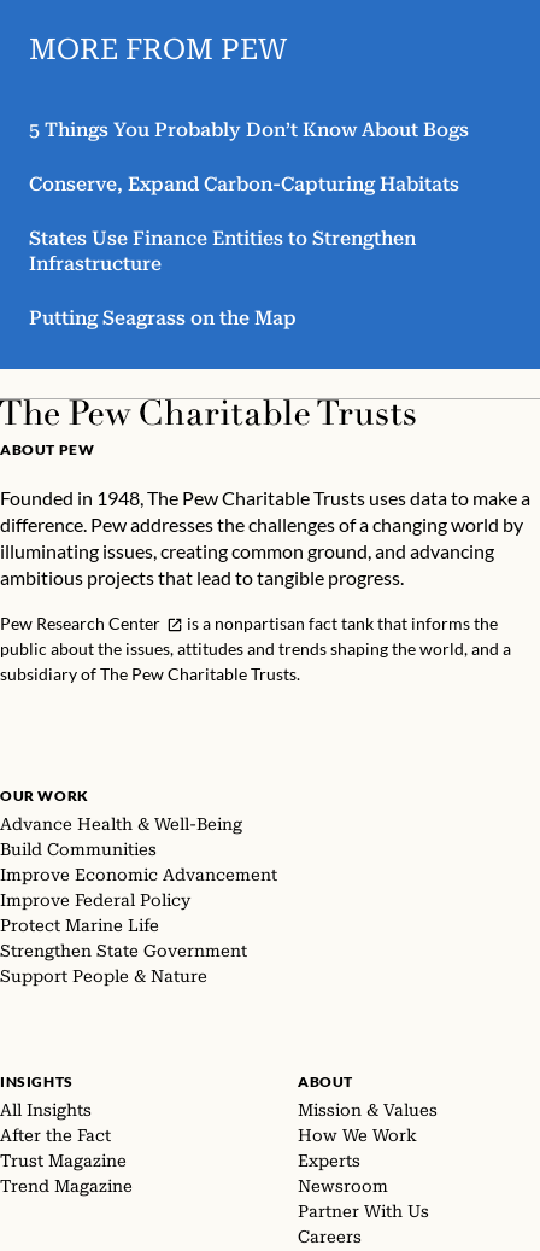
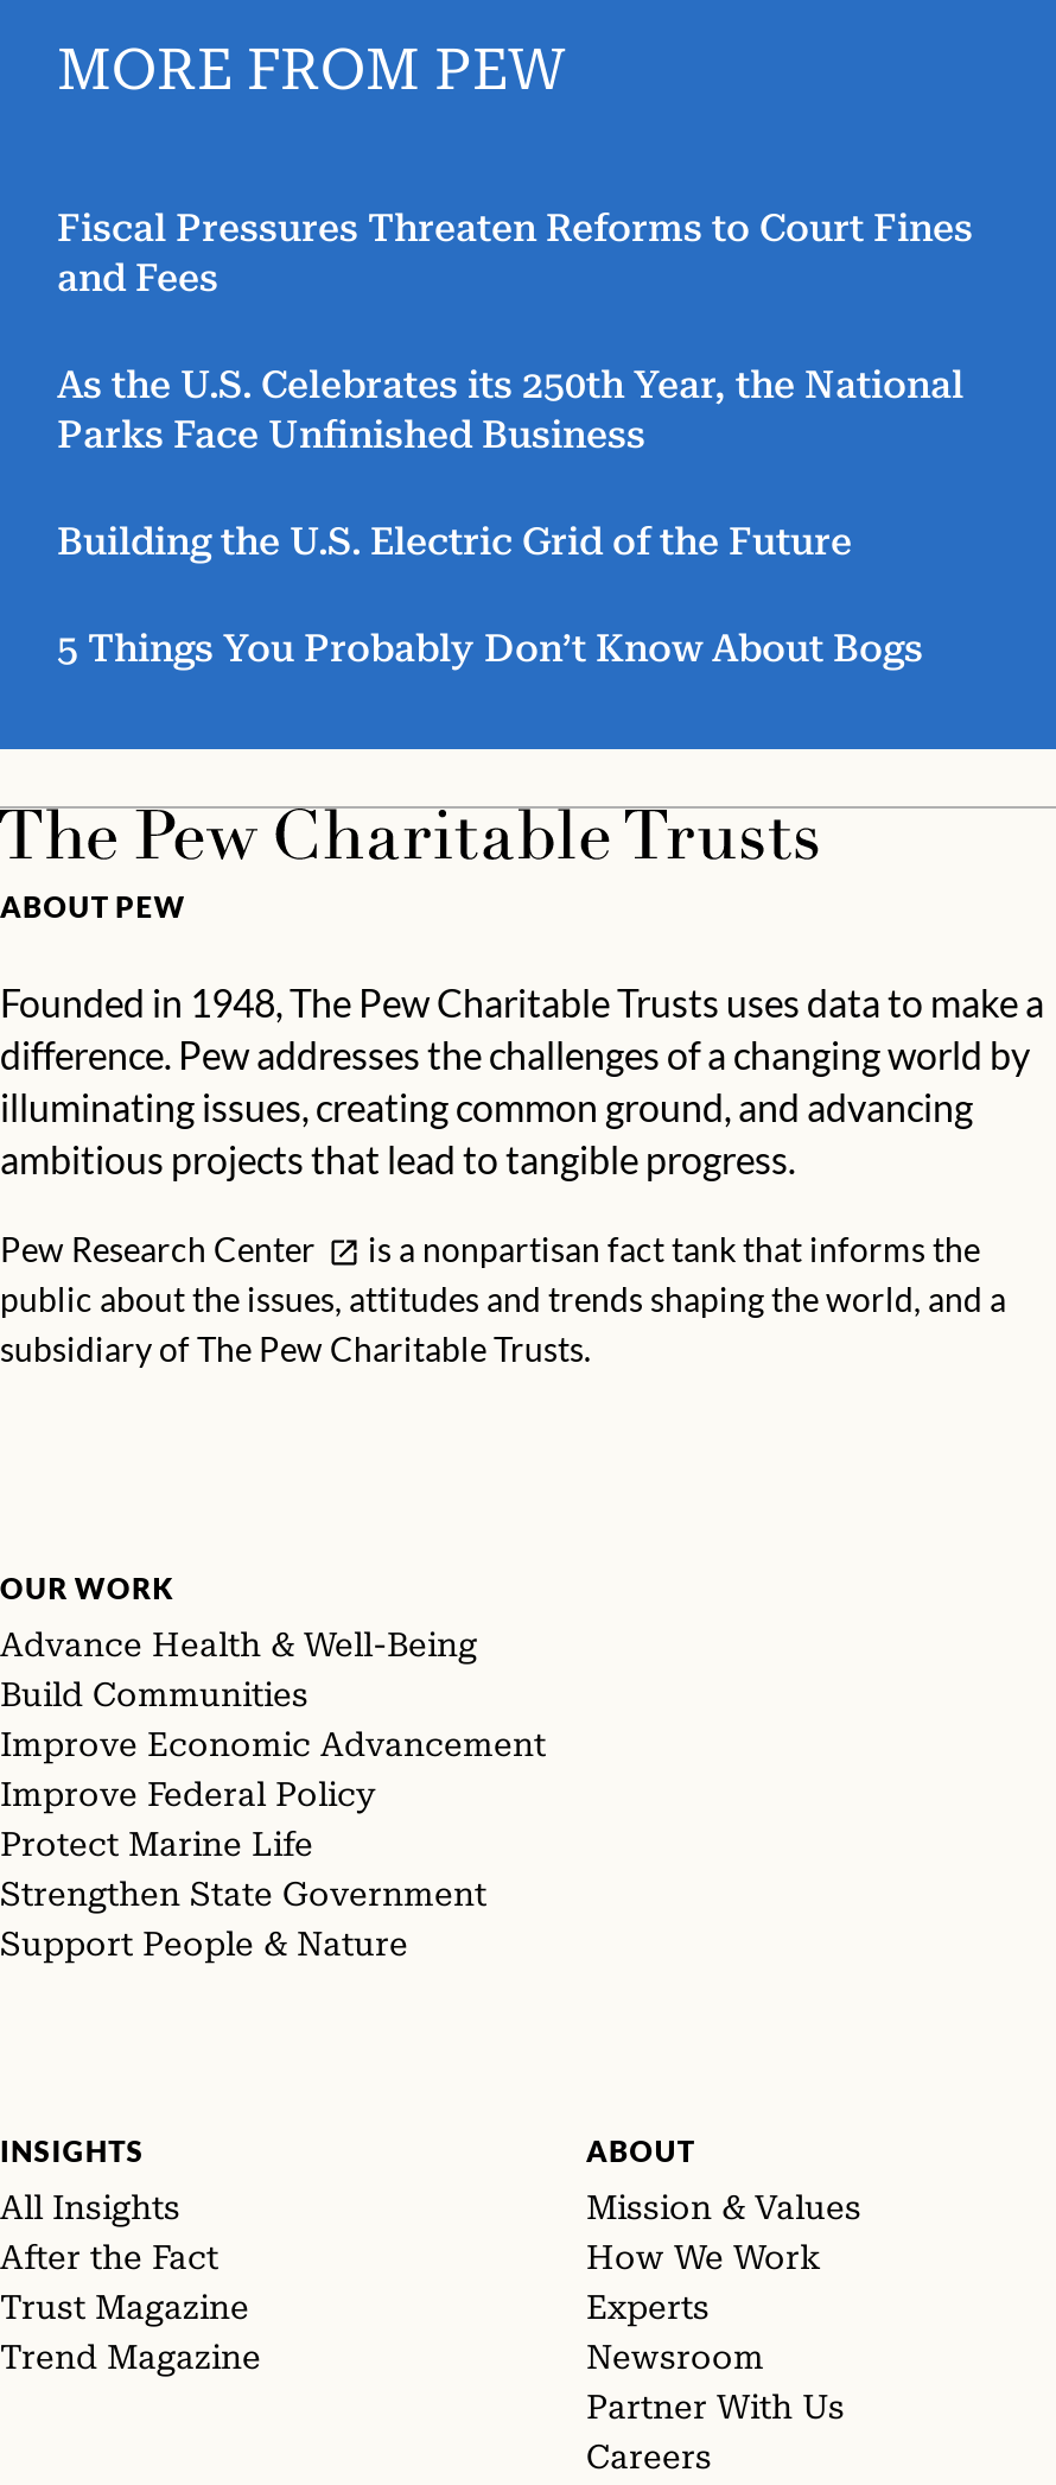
+ Fiscal Pressures Threaten Reforms to Court Fines
+ and Fees
+ As the U.S. Celebrates its 250th Year, the National
+ Parks Face Unfinished Business
+ Building the U.S. Electric Grid of the Future

moved down: 5 Things You Probably Don’t Know About Bogs

- Conserve, Expand Carbon-Capturing Habitats
- States Use Finance Entities to Strengthen
- Infrastructure
- Putting Seagrass on the Map
